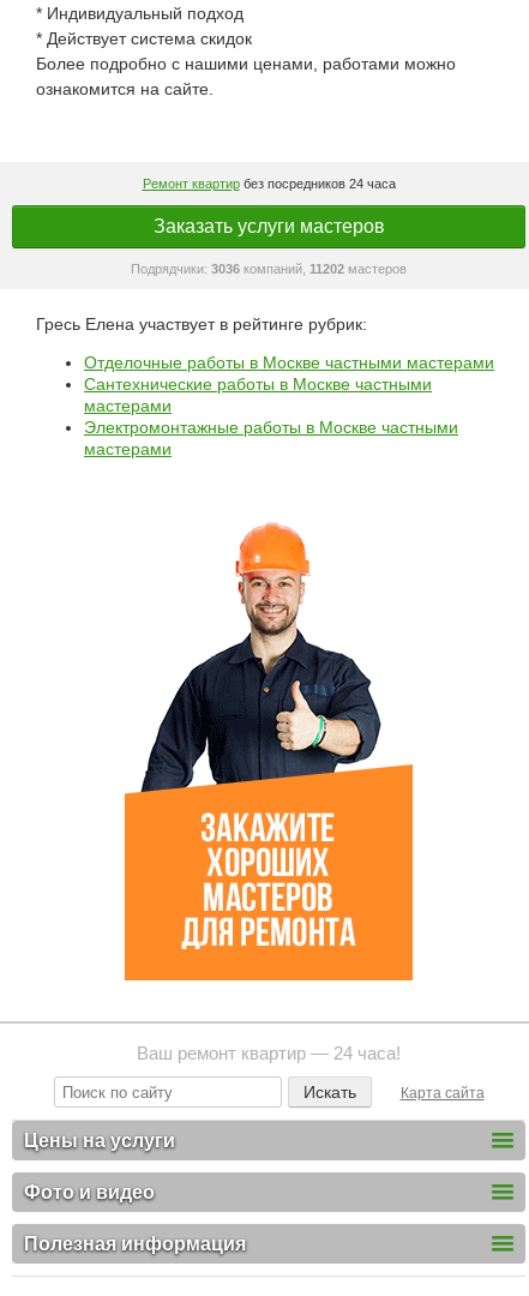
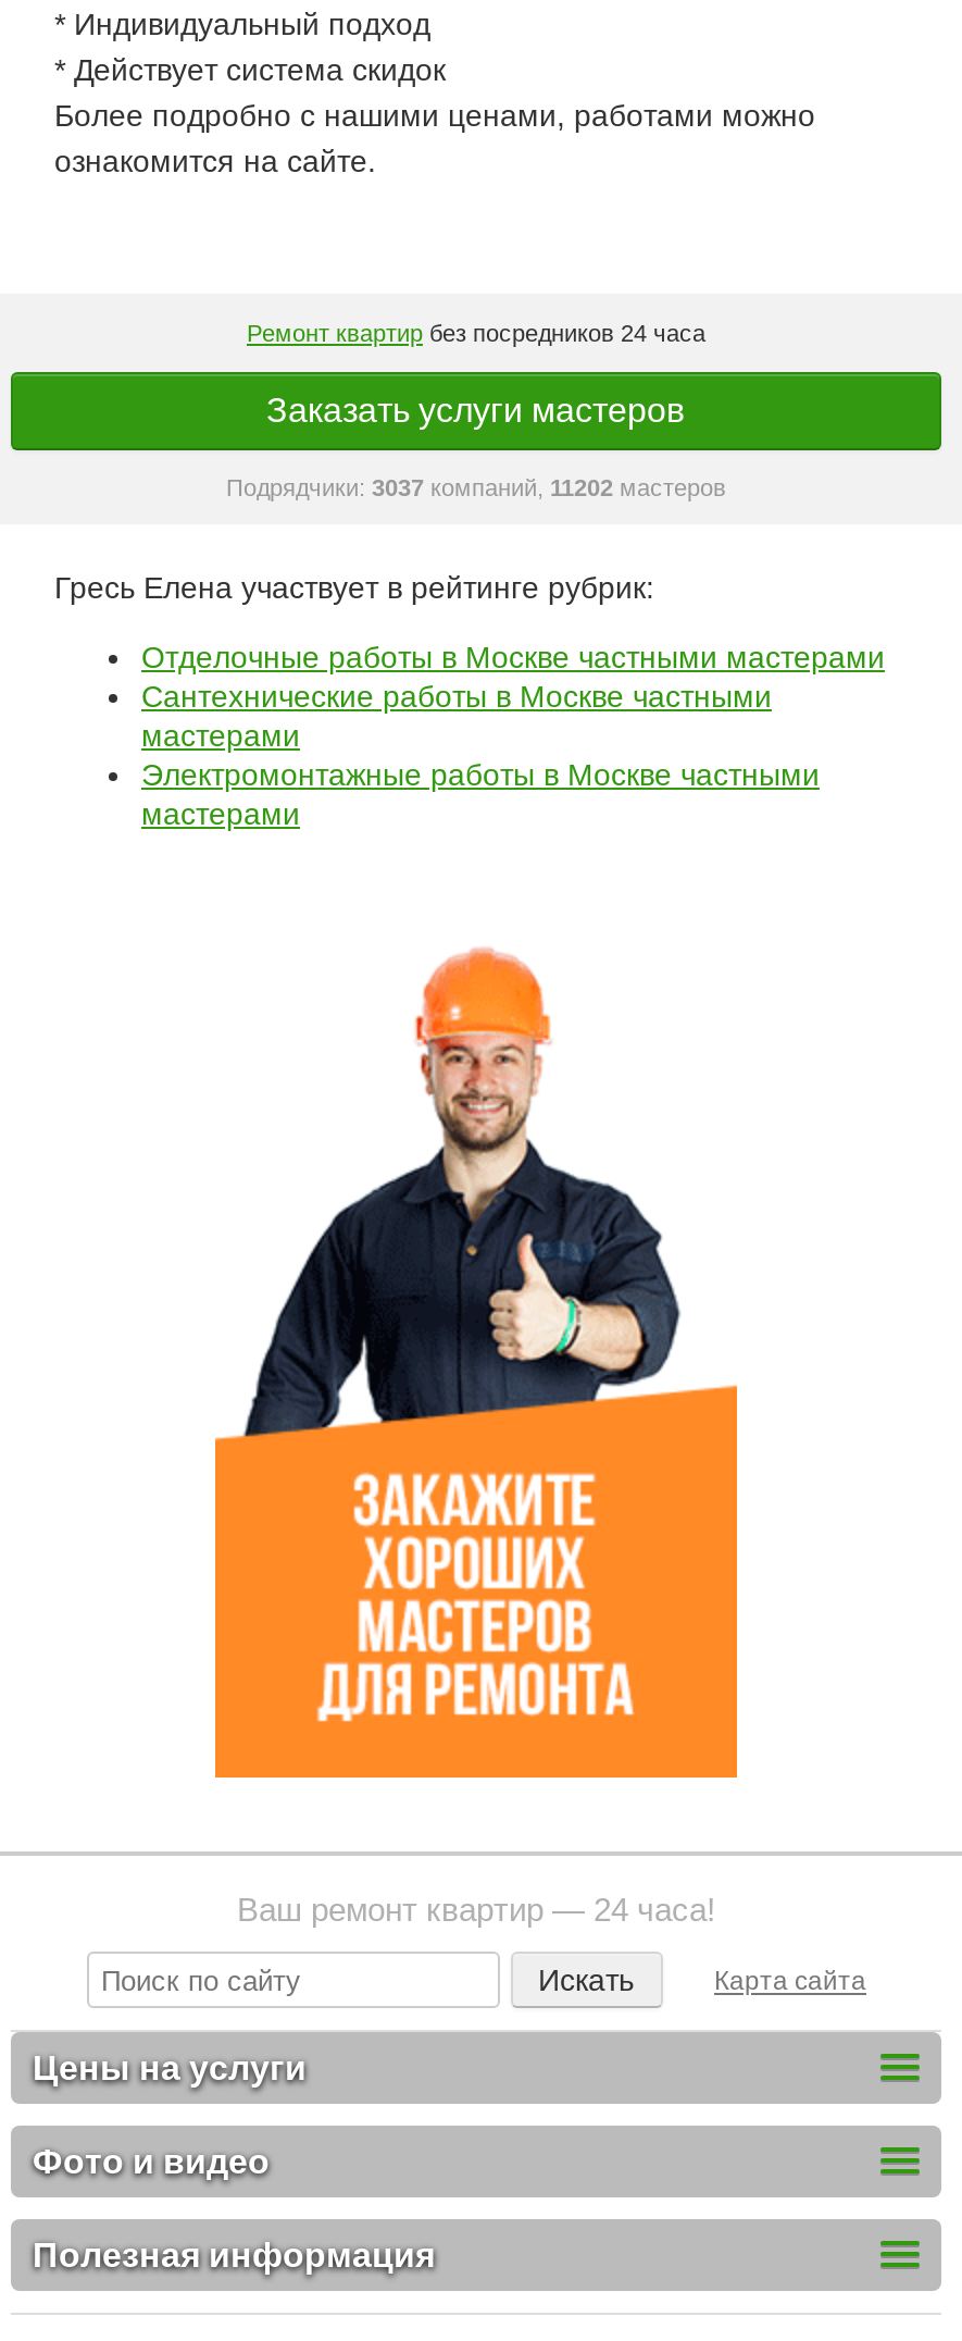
- Подрядчики: 3036 компаний, 11202 мастеров
+ Подрядчики: 3037 компаний, 11202 мастеров
